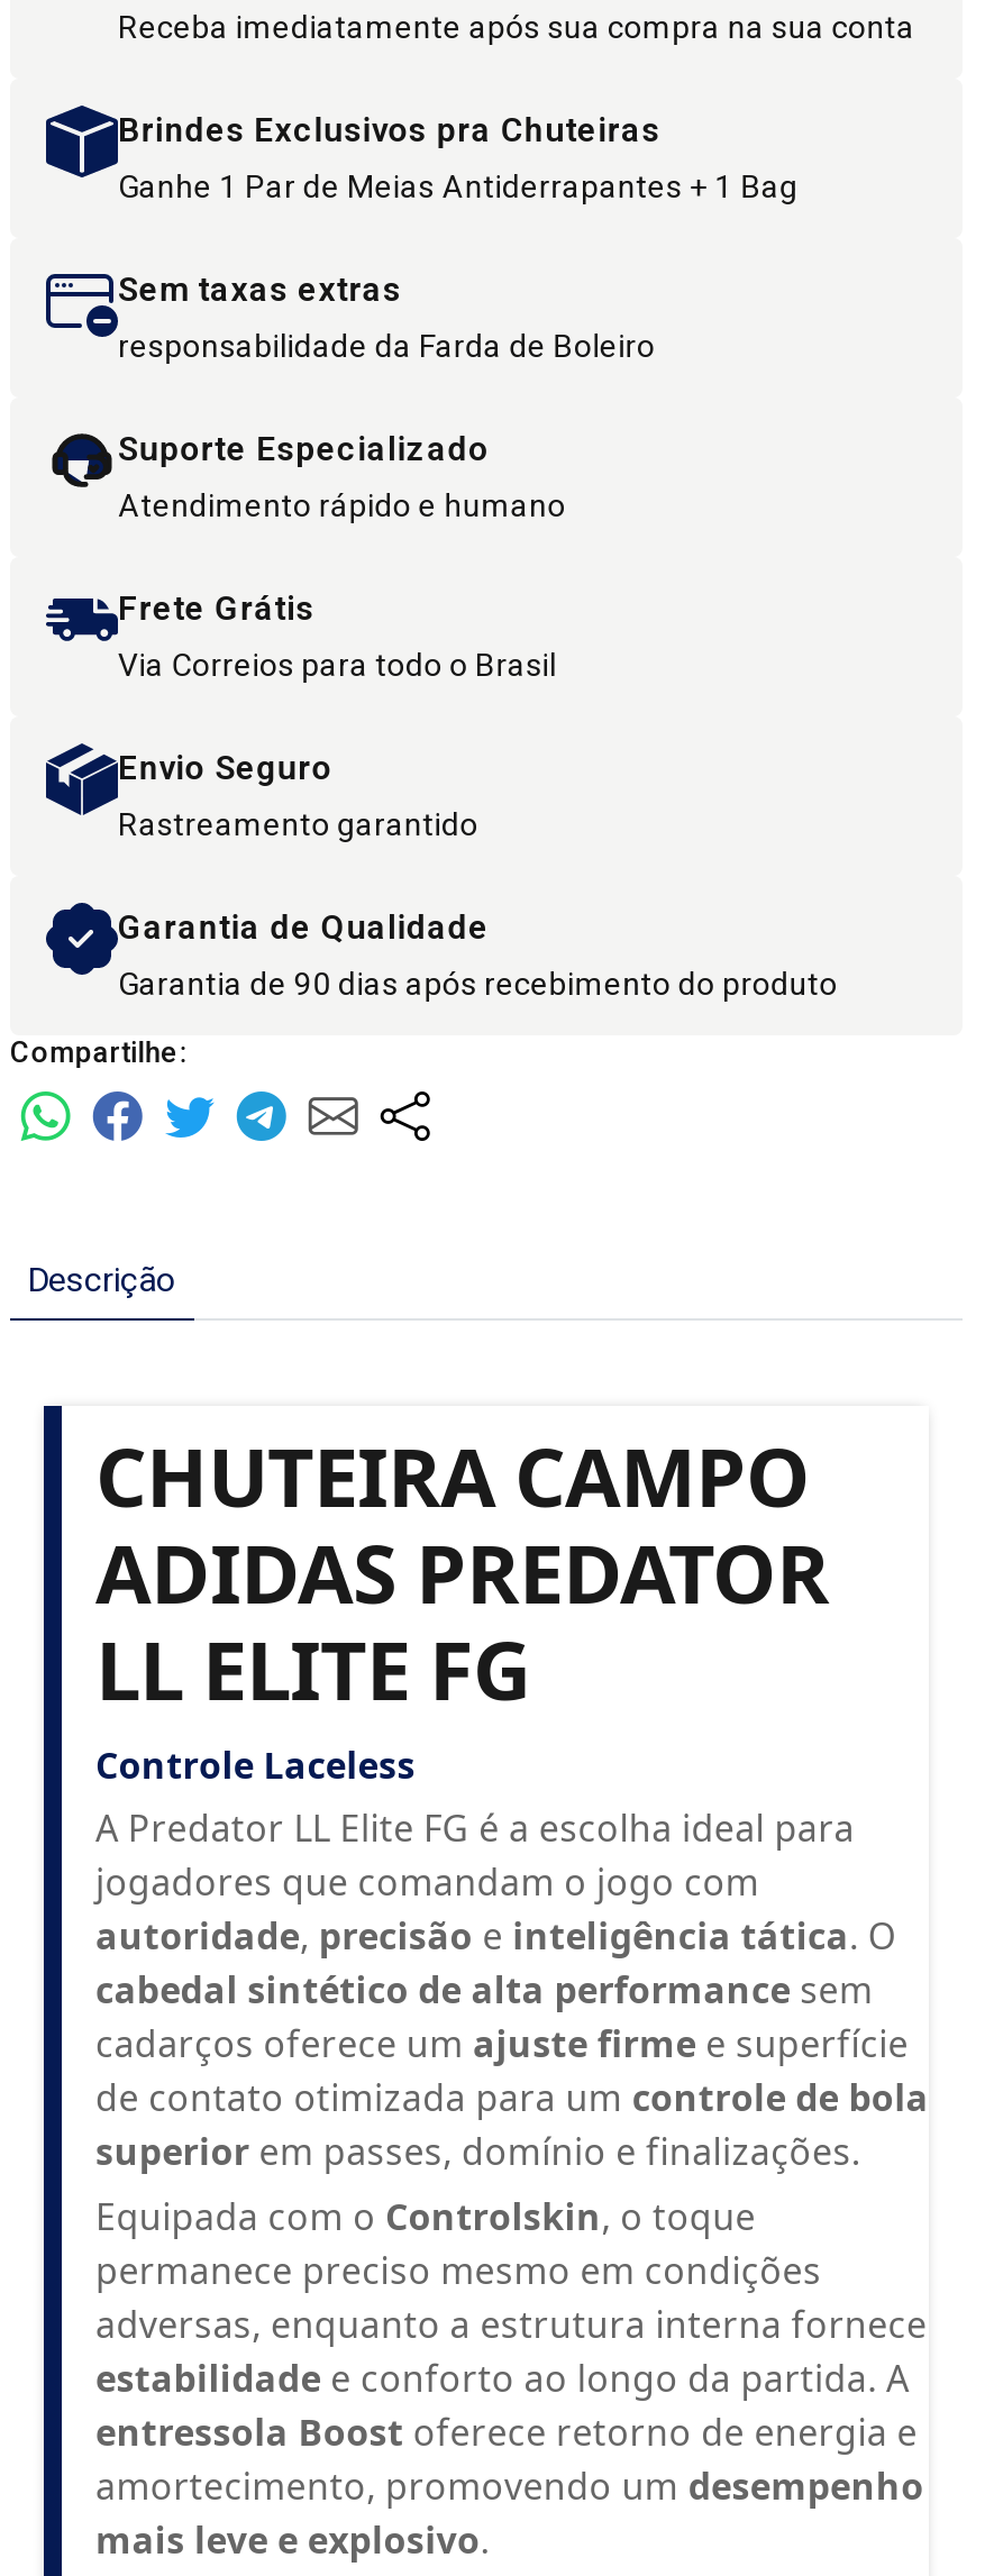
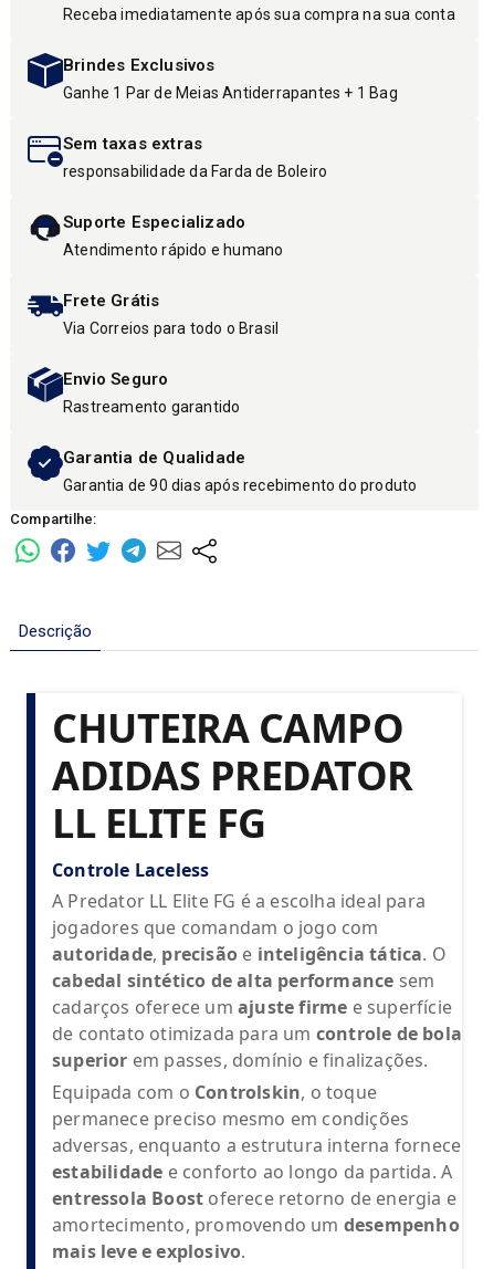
- Brindes Exclusivos pra Chuteiras
+ Brindes Exclusivos
